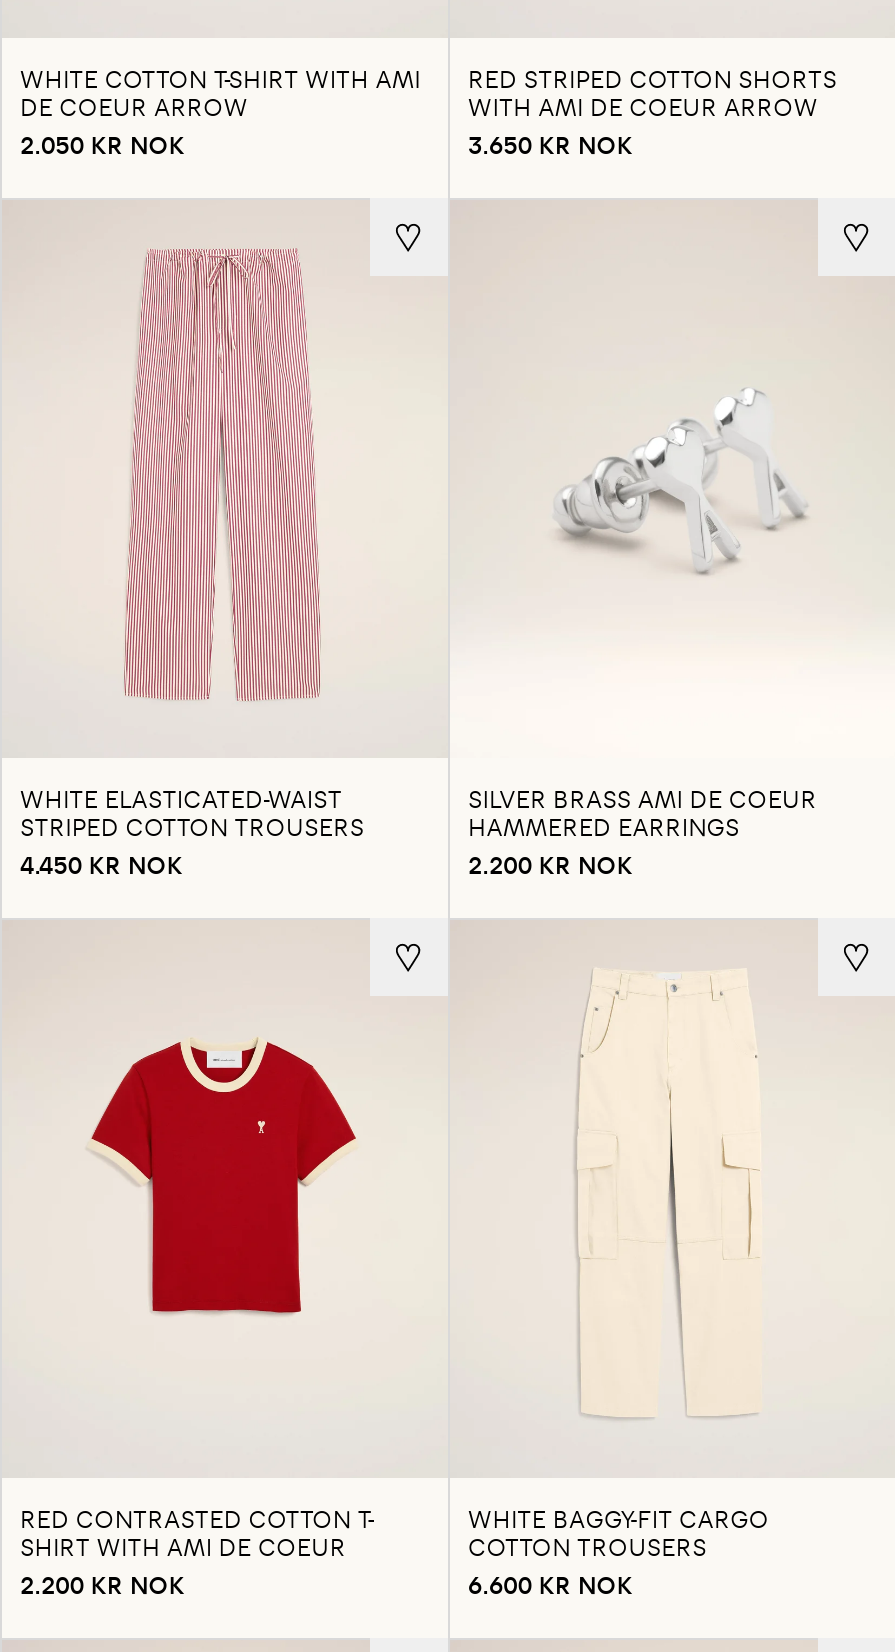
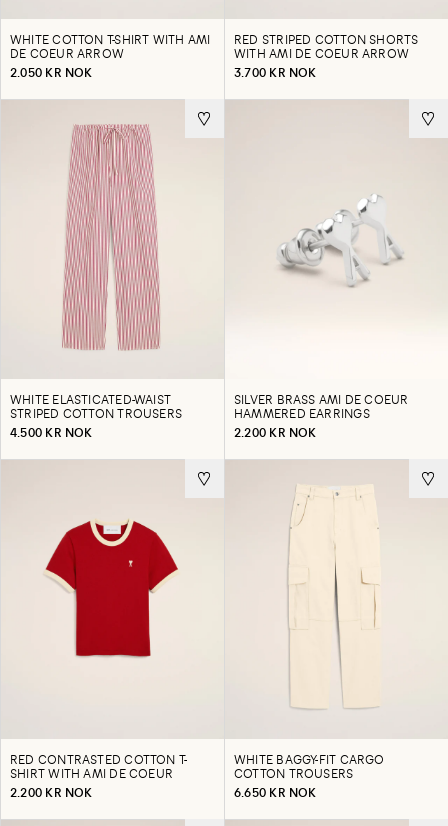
- 3.650 KR NOK
+ 3.700 KR NOK

- 4.450 KR NOK
+ 4.500 KR NOK

- 6.600 KR NOK
+ 6.650 KR NOK
